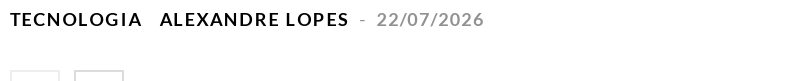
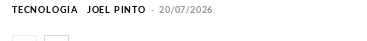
- ALEXANDRE LOPES - 22/07/2026
+ JOEL PINTO - 20/07/2026
